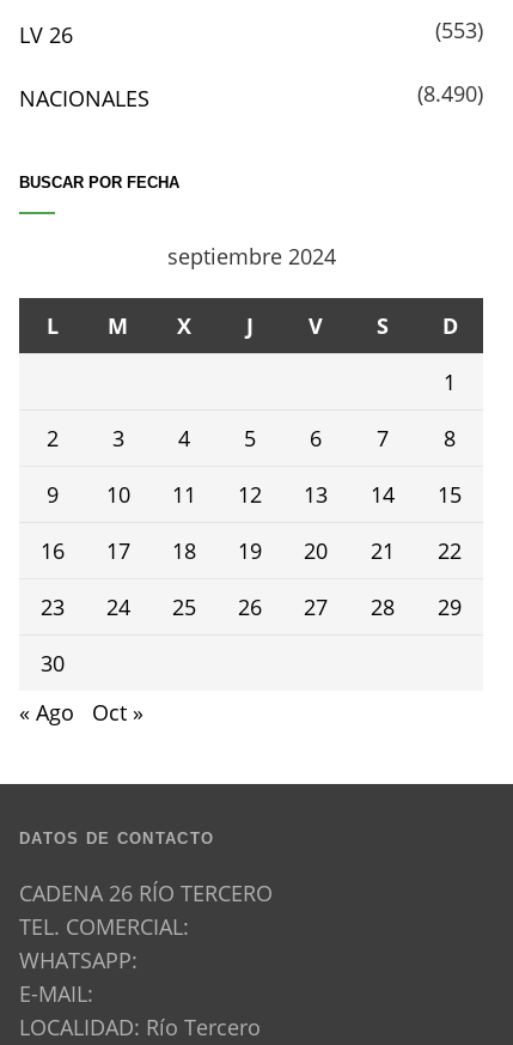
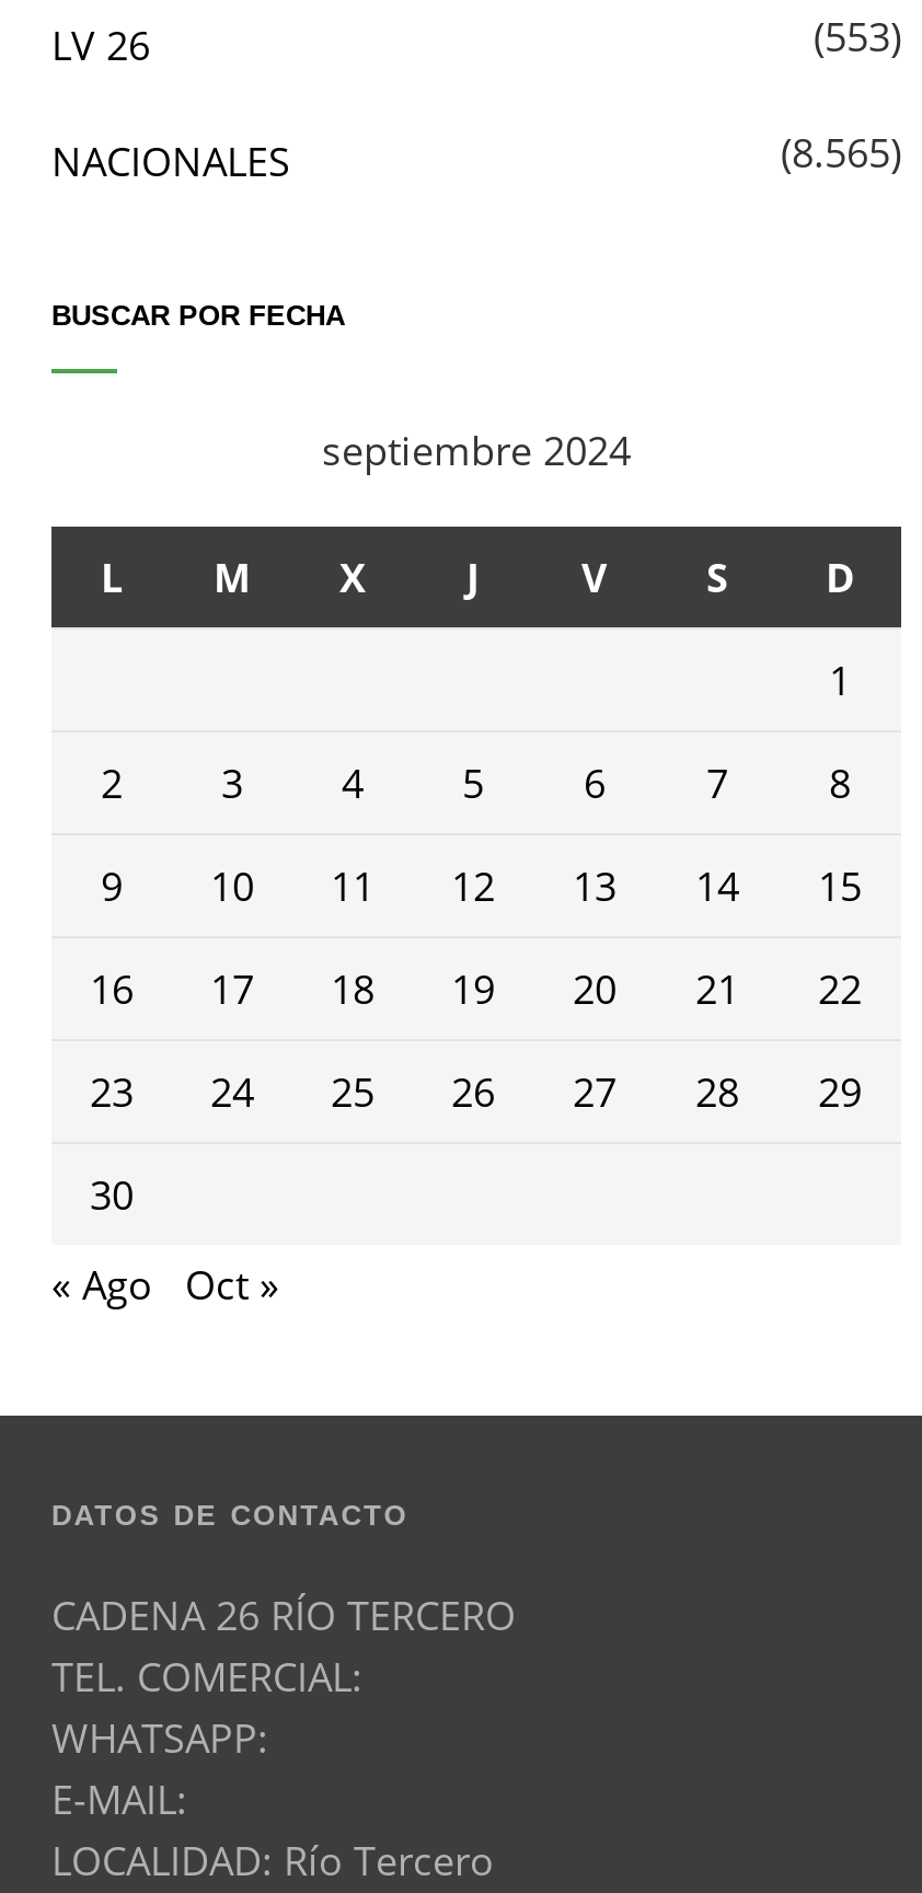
- (8.490)
+ (8.565)
